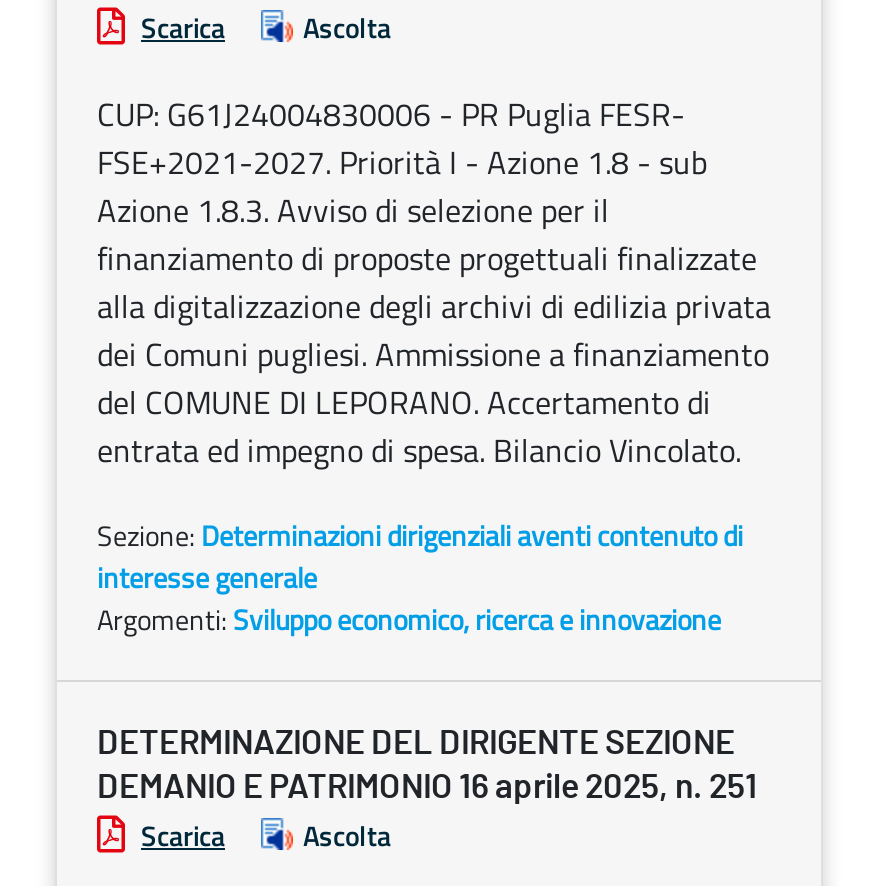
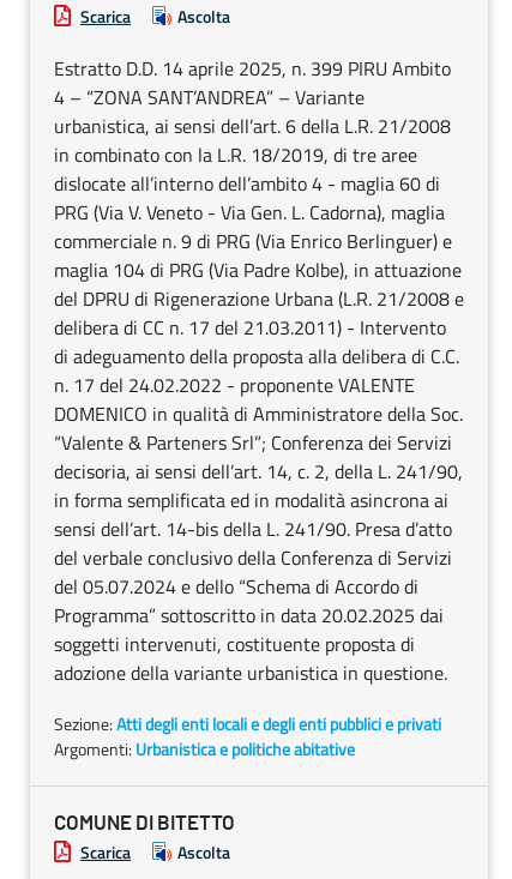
- CUP: G61J24004830006 - PR Puglia FESR-
- FSE+2021-2027. Priorità I - Azione 1.8 - sub
- Azione 1.8.3. Avviso di selezione per il
- finanziamento di proposte progettuali finalizzate
- alla digitalizzazione degli archivi di edilizia privata
- dei Comuni pugliesi. Ammissione a finanziamento
- del COMUNE DI LEPORANO. Accertamento di
- entrata ed impegno di spesa. Bilancio Vincolato.
+ Estratto D.D. 14 aprile 2025, n. 399 PIRU Ambito
+ 4 – “ZONA SANT’ANDREA” – Variante
+ urbanistica, ai sensi dell’art. 6 della L.R. 21/2008
+ in combinato con la L.R. 18/2019, di tre aree
+ dislocate all’interno dell’ambito 4 - maglia 60 di
+ PRG (Via V. Veneto - Via Gen. L. Cadorna), maglia
+ commerciale n. 9 di PRG (Via Enrico Berlinguer) e
+ maglia 104 di PRG (Via Padre Kolbe), in attuazione
+ del DPRU di Rigenerazione Urbana (L.R. 21/2008 e
+ delibera di CC n. 17 del 21.03.2011) - Intervento
+ di adeguamento della proposta alla delibera di C.C.
+ n. 17 del 24.02.2022 - proponente VALENTE
+ DOMENICO in qualità di Amministratore della Soc.
+ “Valente & Parteners Srl”; Conferenza dei Servizi
+ decisoria, ai sensi dell’art. 14, c. 2, della L. 241/90,
+ in forma semplificata ed in modalità asincrona ai
+ sensi dell’art. 14-bis della L. 241/90. Presa d’atto
+ del verbale conclusivo della Conferenza di Servizi
+ del 05.07.2024 e dello “Schema di Accordo di
+ Programma” sottoscritto in data 20.02.2025 dai
+ soggetti intervenuti, costituente proposta di
+ adozione della variante urbanistica in questione.

- Sezione: Determinazioni dirigenziali aventi contenuto di
- interesse generale
- Argomenti: Sviluppo economico, ricerca e innovazione
+ Sezione: Atti degli enti locali e degli enti pubblici e privati
+ Argomenti: Urbanistica e politiche abitative

- DETERMINAZIONE DEL DIRIGENTE SEZIONE
- DEMANIO E PATRIMONIO 16 aprile 2025, n. 251
+ COMUNE DI BITETTO
